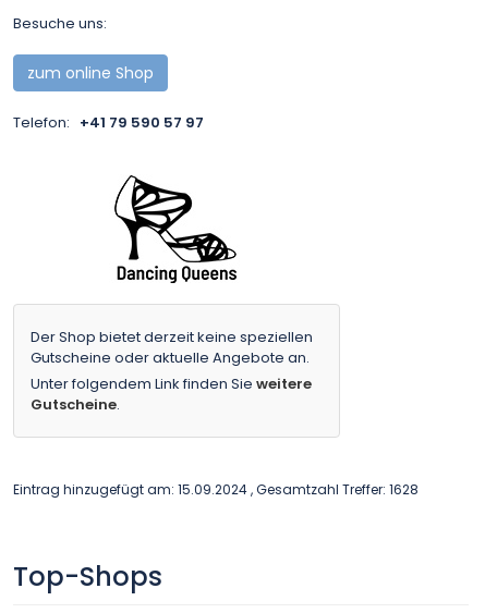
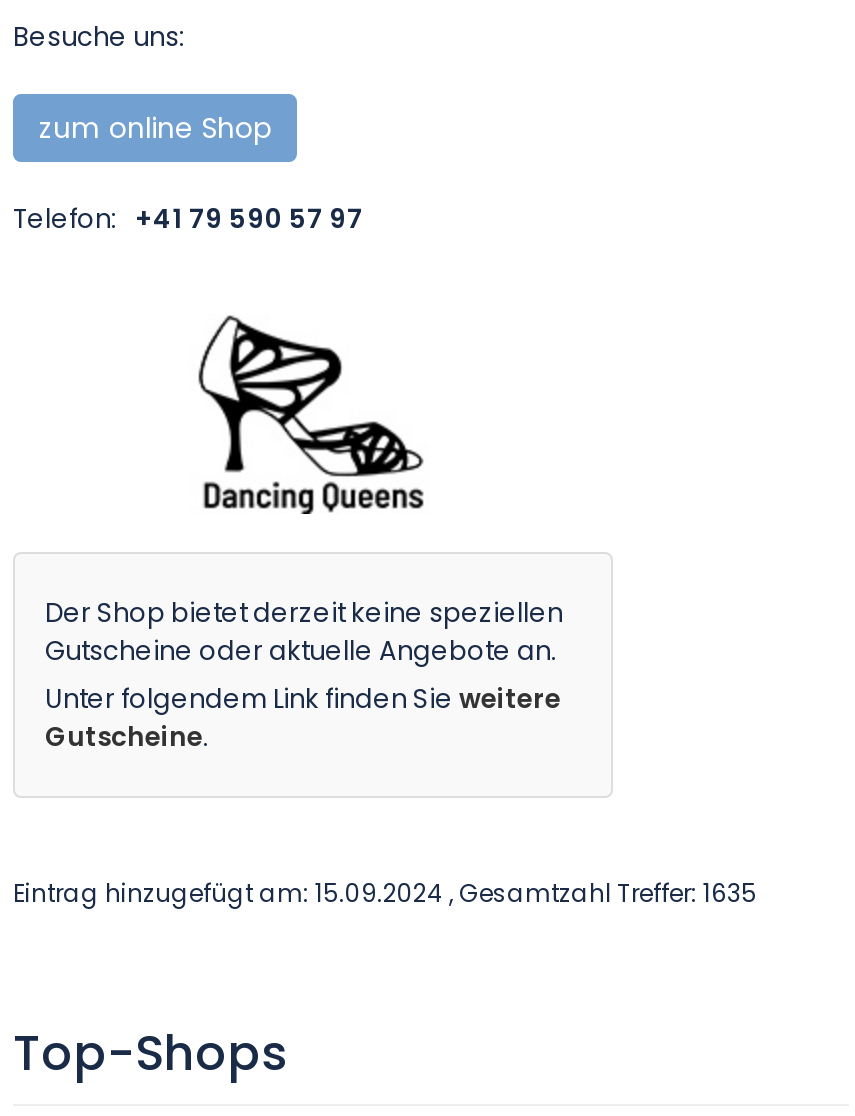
- Eintrag hinzugefügt am: 15.09.2024 , Gesamtzahl Treffer: 1628
+ Eintrag hinzugefügt am: 15.09.2024 , Gesamtzahl Treffer: 1635
